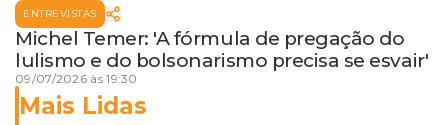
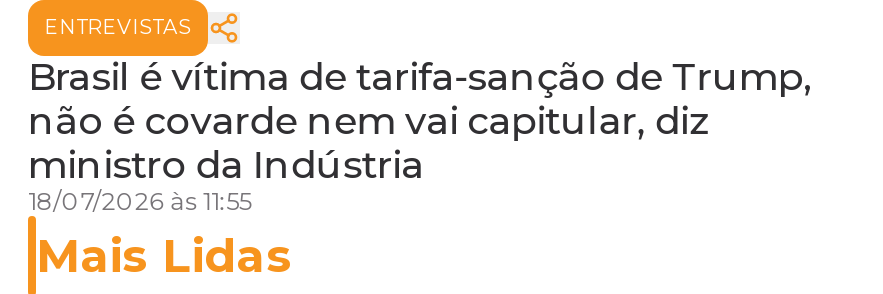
- Michel Temer: 'A fórmula de pregação do
- lulismo e do bolsonarismo precisa se esvair'
- 09/07/2026 às 19:30
+ Brasil é vítima de tarifa-sanção de Trump,
+ não é covarde nem vai capitular, diz
+ ministro da Indústria
+ 18/07/2026 às 11:55
